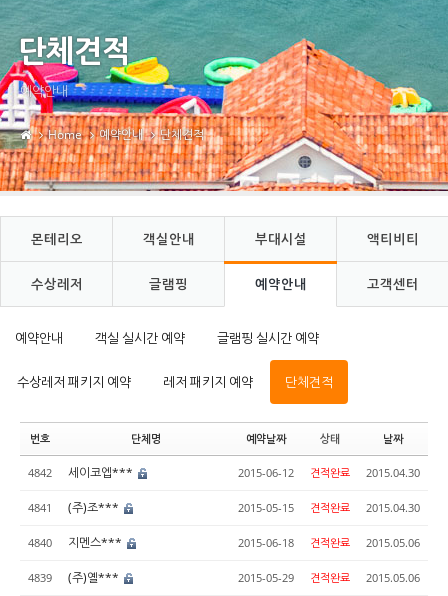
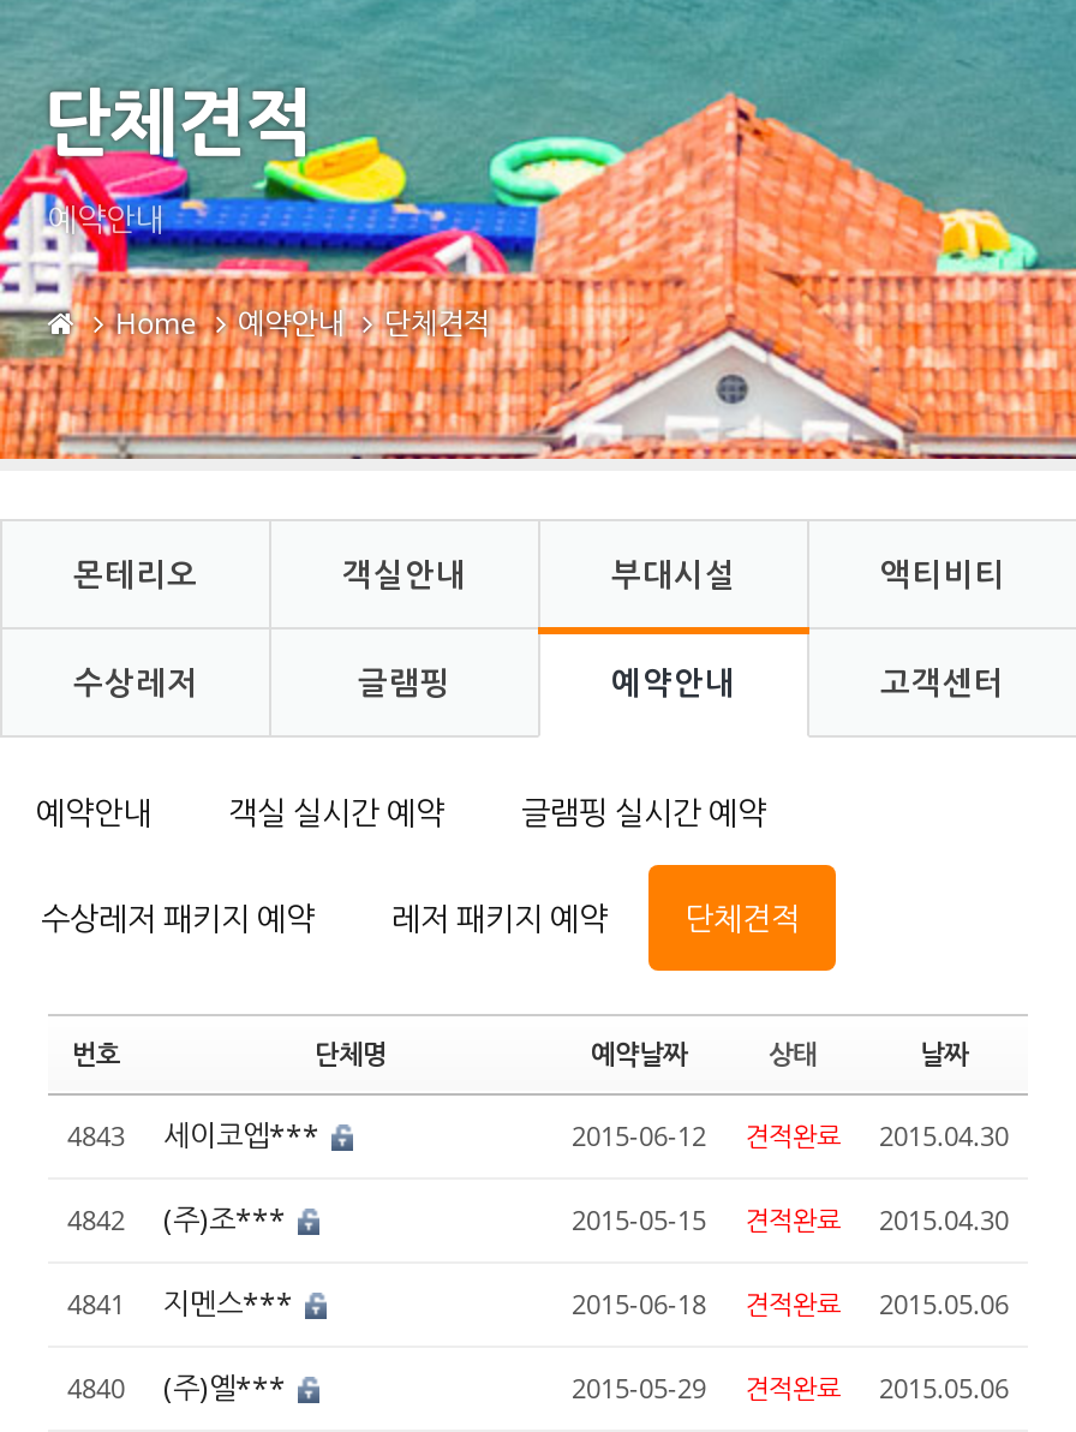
- 4842
+ 4843

- 4841 (주)조***
+ 4842 (주)조***

- 4840 지멘스***
+ 4841 지멘스***

- 4839
+ 4840
